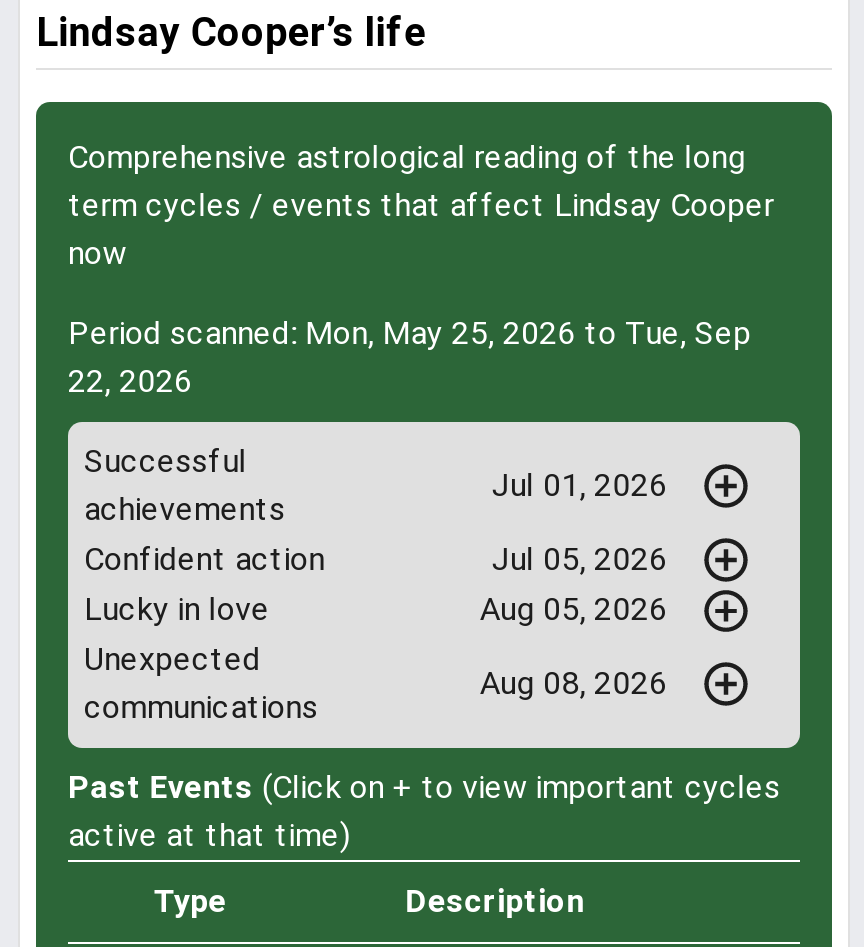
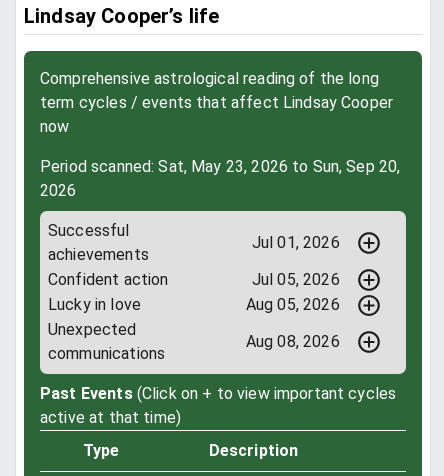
- Period scanned: Mon, May 25, 2026 to Tue, Sep
- 22, 2026
+ Period scanned: Sat, May 23, 2026 to Sun, Sep 20,
+ 2026
